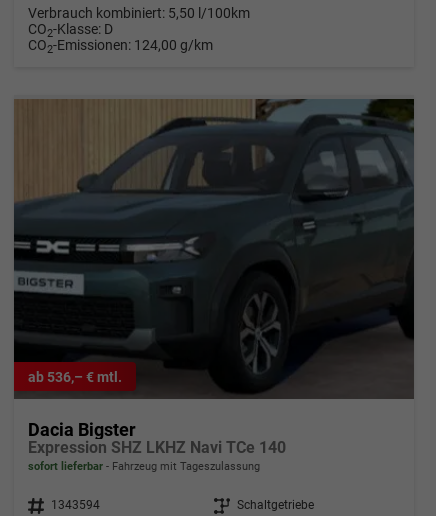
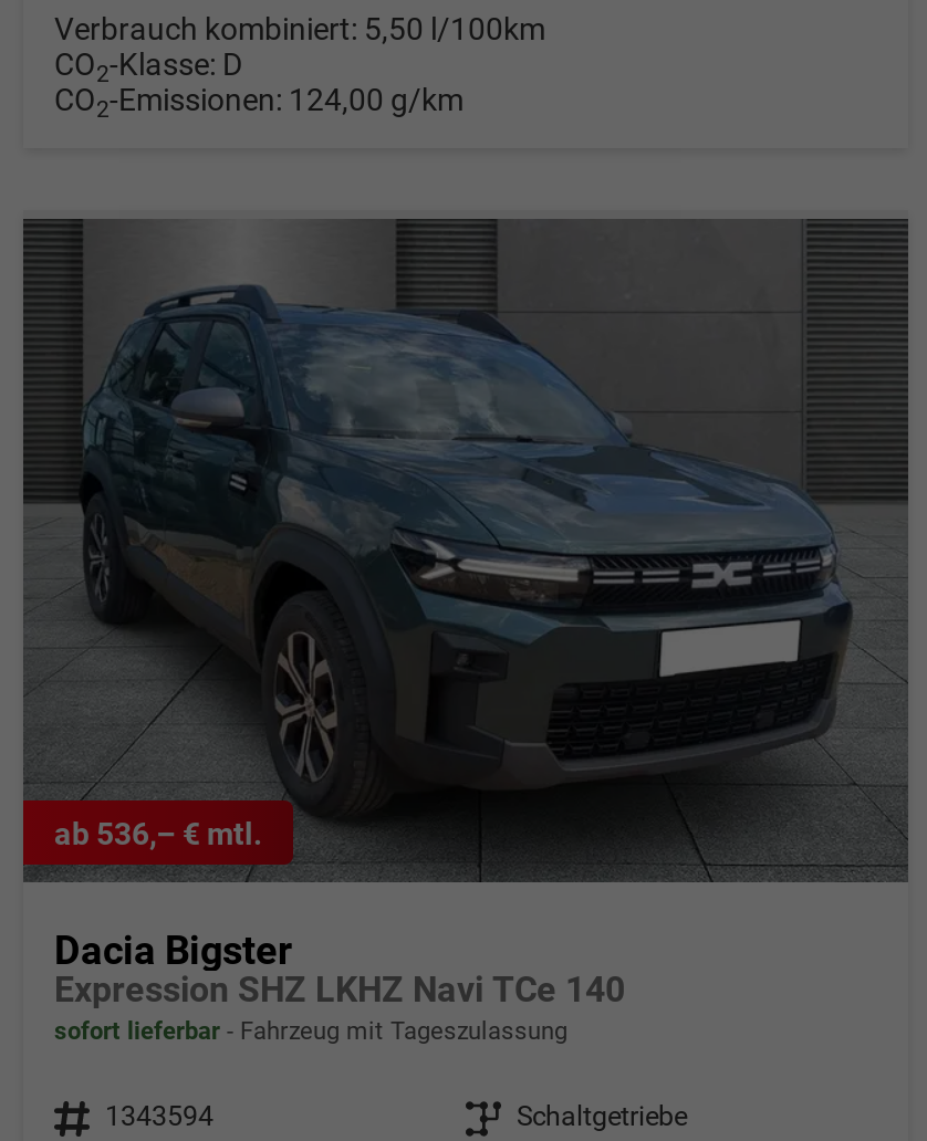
- [image]
+ [image]
